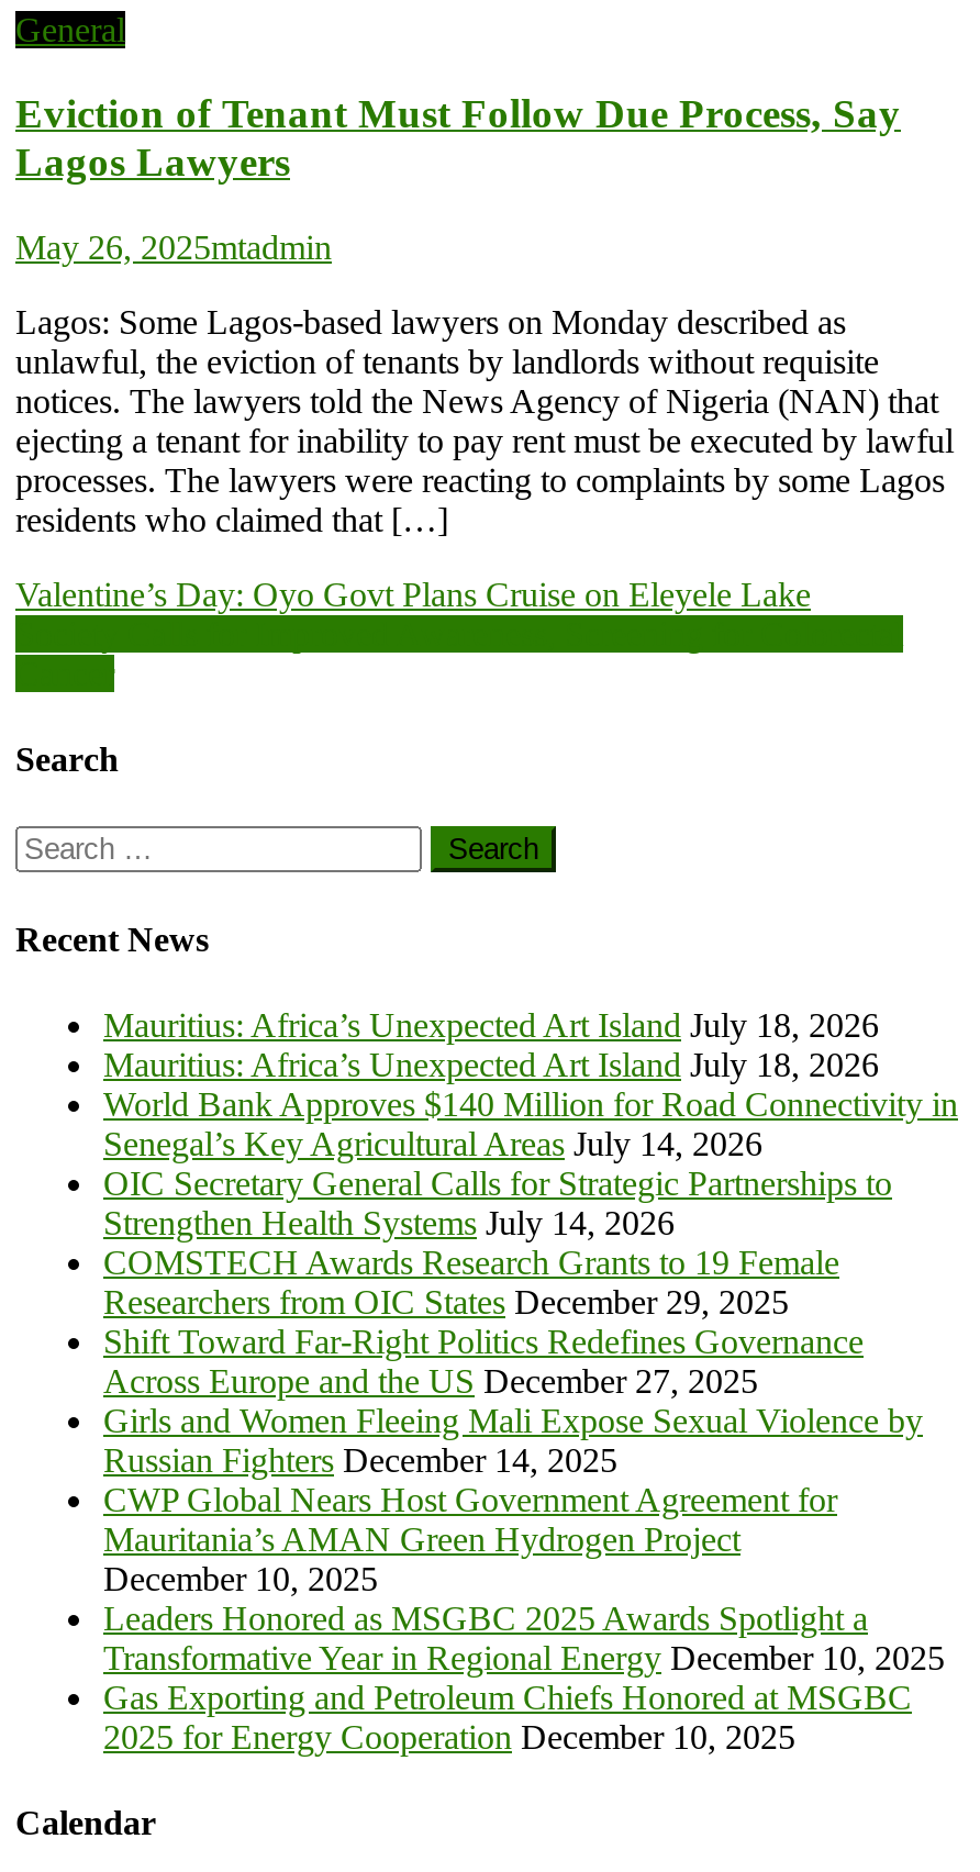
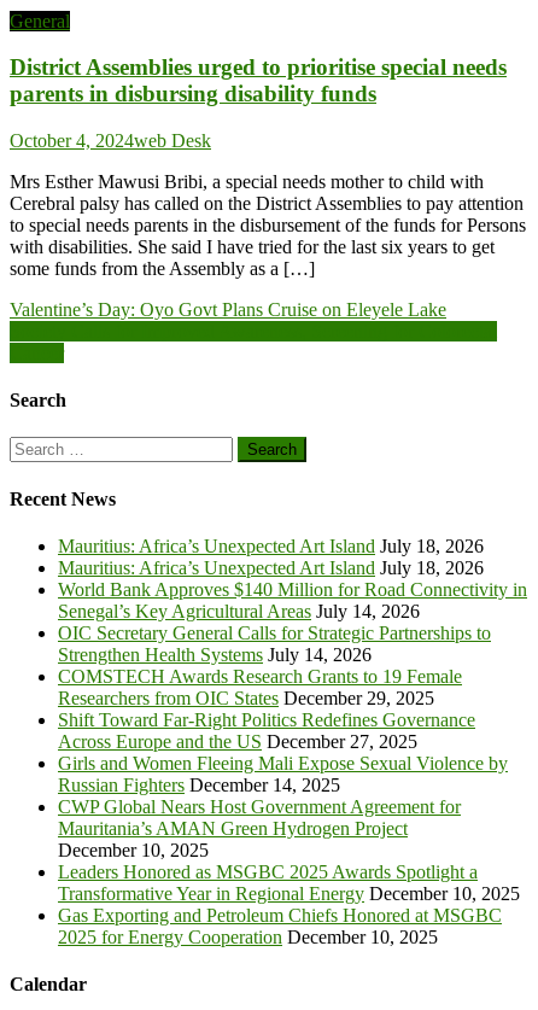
- Eviction of Tenant Must Follow Due Process, Say
- Lagos Lawyers
+ District Assemblies urged to prioritise special needs
+ parents in disbursing disability funds

- May 26, 2025mtadmin
+ October 4, 2024web Desk

- Lagos: Some Lagos-based lawyers on Monday described as
- unlawful, the eviction of tenants by landlords without requisite
- notices. The lawyers told the News Agency of Nigeria (NAN) that
- ejecting a tenant for inability to pay rent must be executed by lawful
- processes. The lawyers were reacting to complaints by some Lagos
- residents who claimed that […]
+ Mrs Esther Mawusi Bribi, a special needs mother to child with
+ Cerebral palsy has called on the District Assemblies to pay attention
+ to special needs parents in the disbursement of the funds for Persons
+ with disabilities. She said I have tried for the last six years to get
+ some funds from the Assembly as a […]
